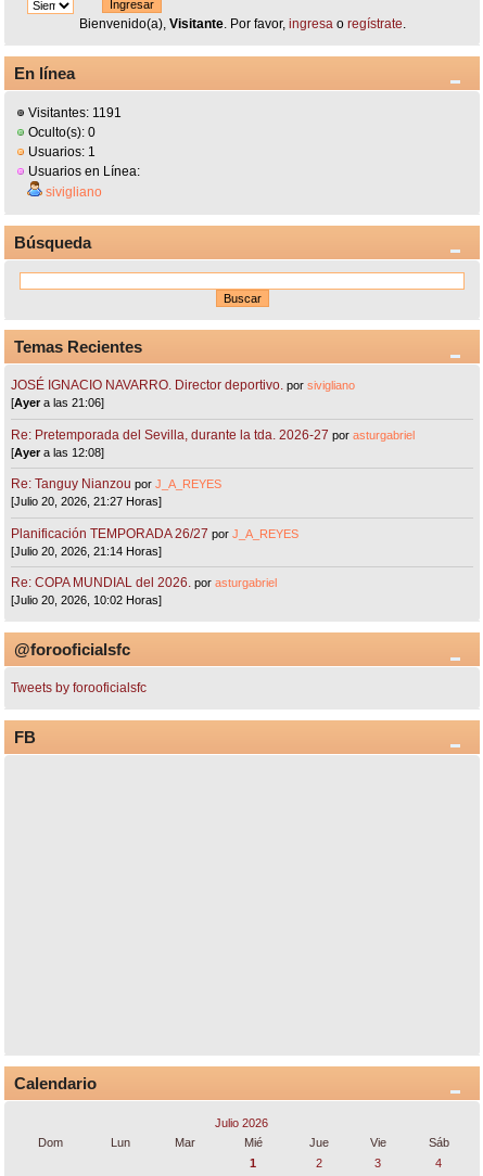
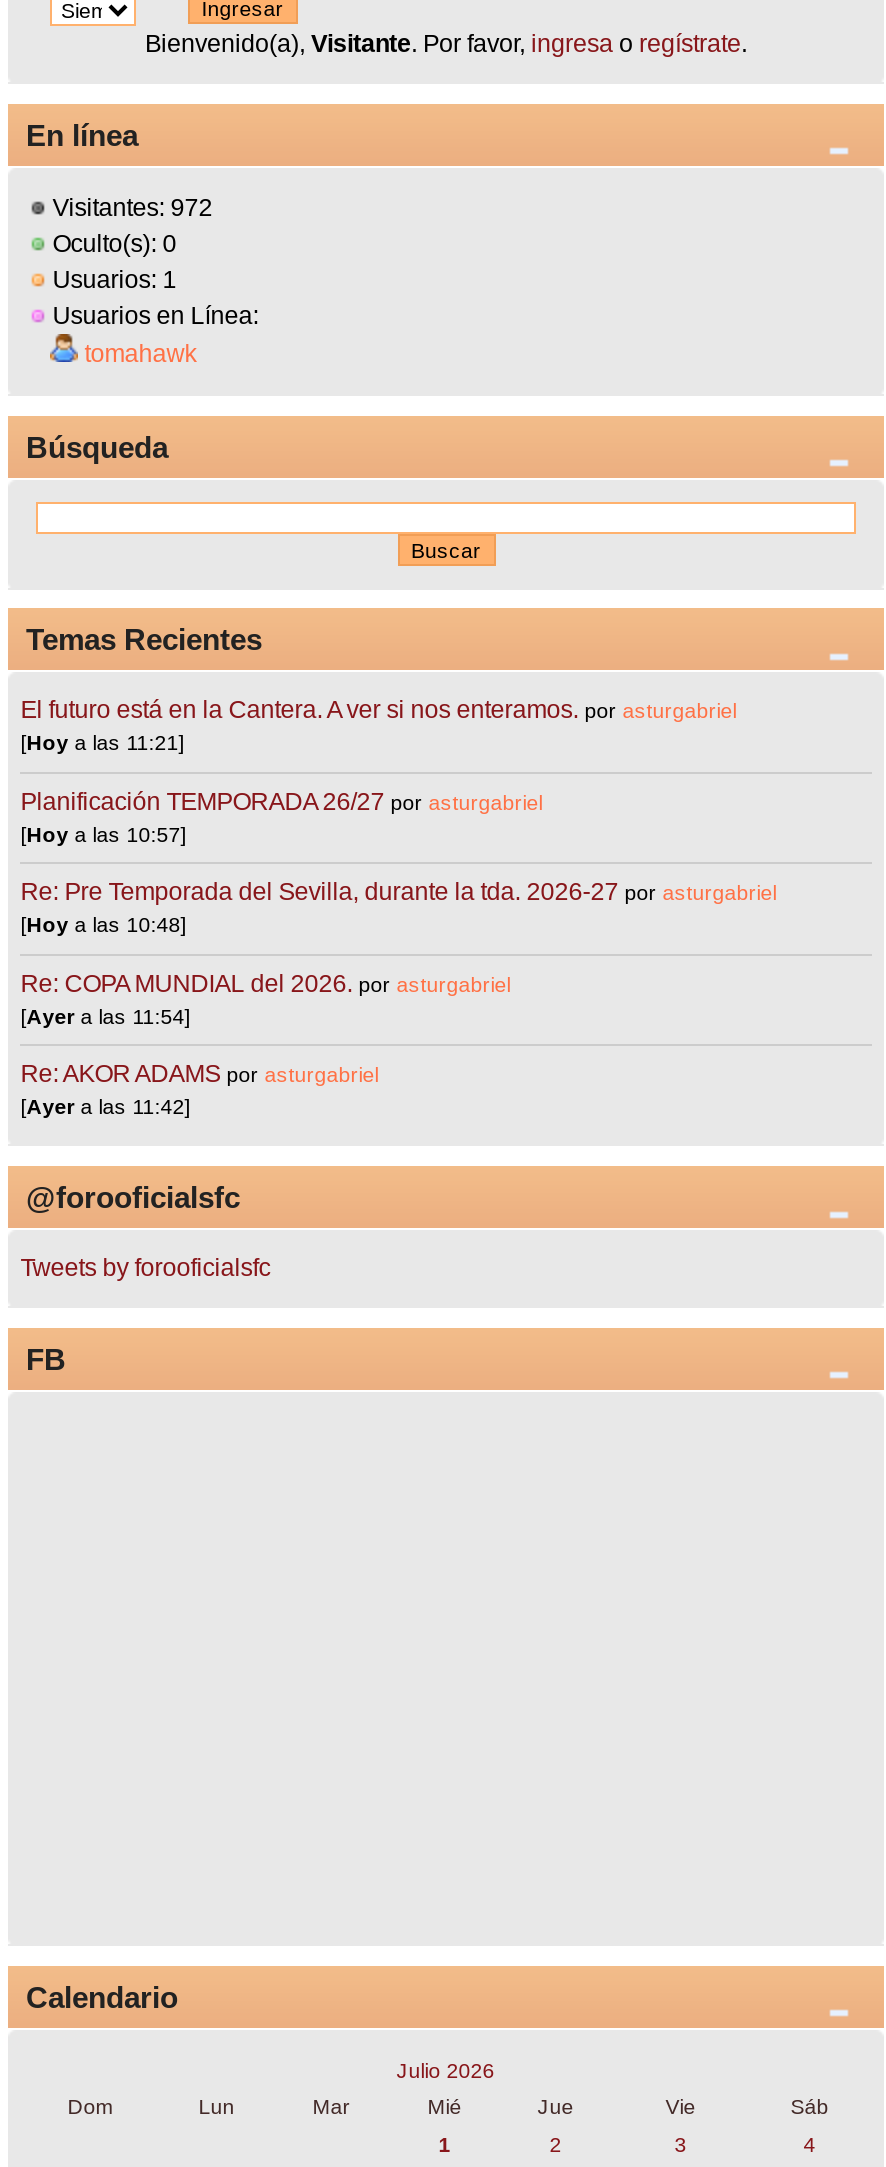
- Visitantes: 1191
+ Visitantes: 972

- sivigliano
+ tomahawk

- JOSÉ IGNACIO NAVARRO. Director deportivo. por sivigliano
- [Ayer a las 21:06]
- Re: Pretemporada del Sevilla, durante la tda. 2026-27 por asturgabriel
- [Ayer a las 12:08]
- Re: Tanguy Nianzou por J_A_REYES
- [Julio 20, 2026, 21:27 Horas]
- Planificación TEMPORADA 26/27 por J_A_REYES
- [Julio 20, 2026, 21:14 Horas]
+ El futuro está en la Cantera. A ver si nos enteramos. por asturgabriel
+ [Hoy a las 11:21]
+ Planificación TEMPORADA 26/27 por asturgabriel
+ [Hoy a las 10:57]
+ Re: Pre Temporada del Sevilla, durante la tda. 2026-27 por asturgabriel
+ [Hoy a las 10:48]

moved up: Re: COPA MUNDIAL del 2026. por asturgabriel

- [Julio 20, 2026, 10:02 Horas]
+ [Ayer a las 11:54]
+ Re: AKOR ADAMS por asturgabriel
+ [Ayer a las 11:42]
